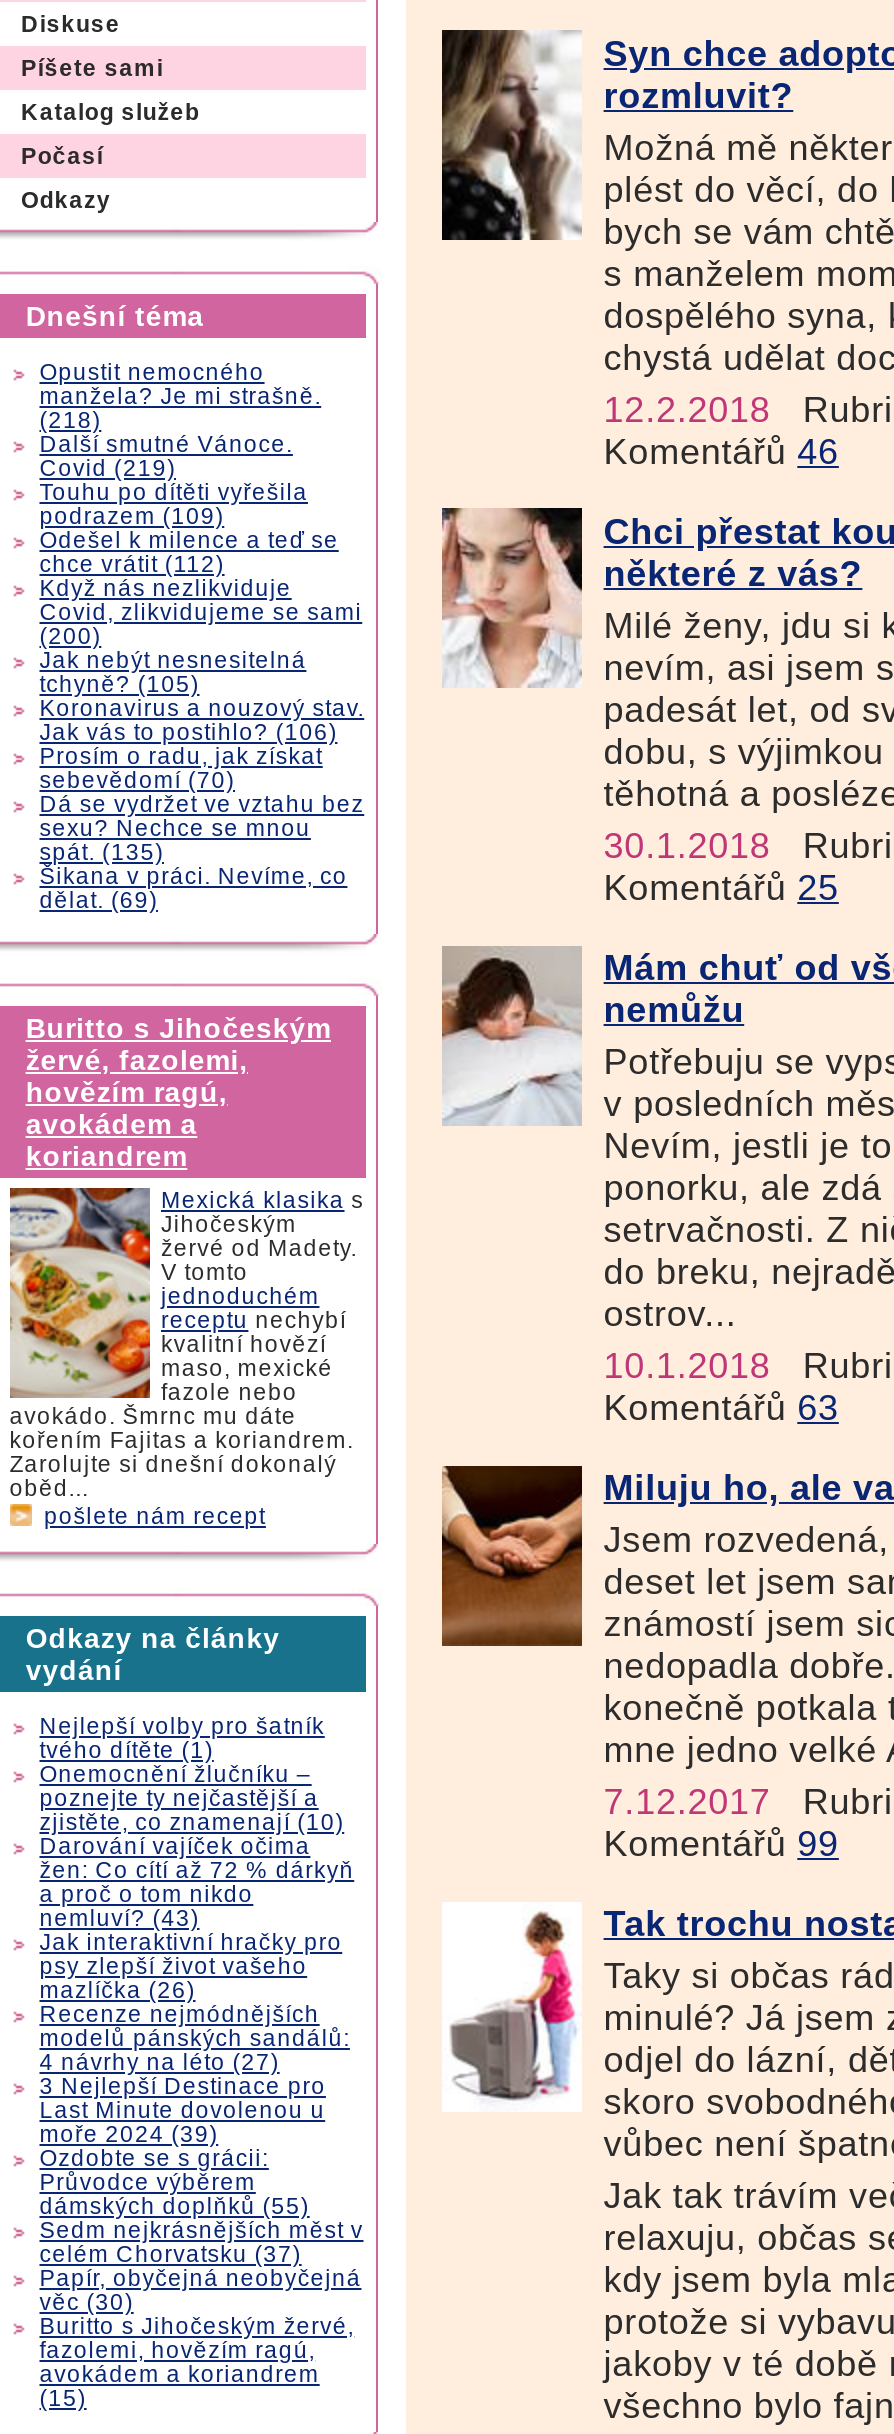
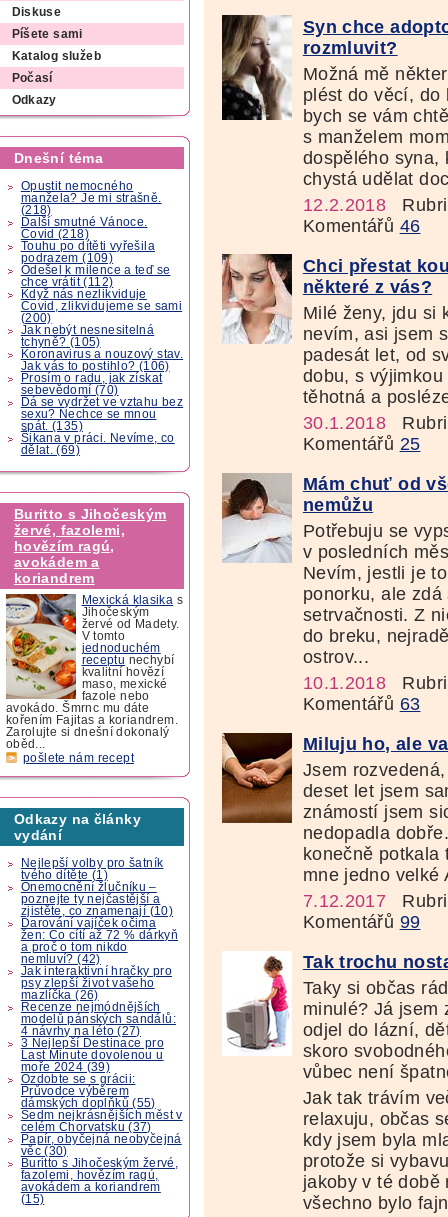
- Covid (219)
+ Covid (218)

- nemluví? (43)
+ nemluví? (42)
